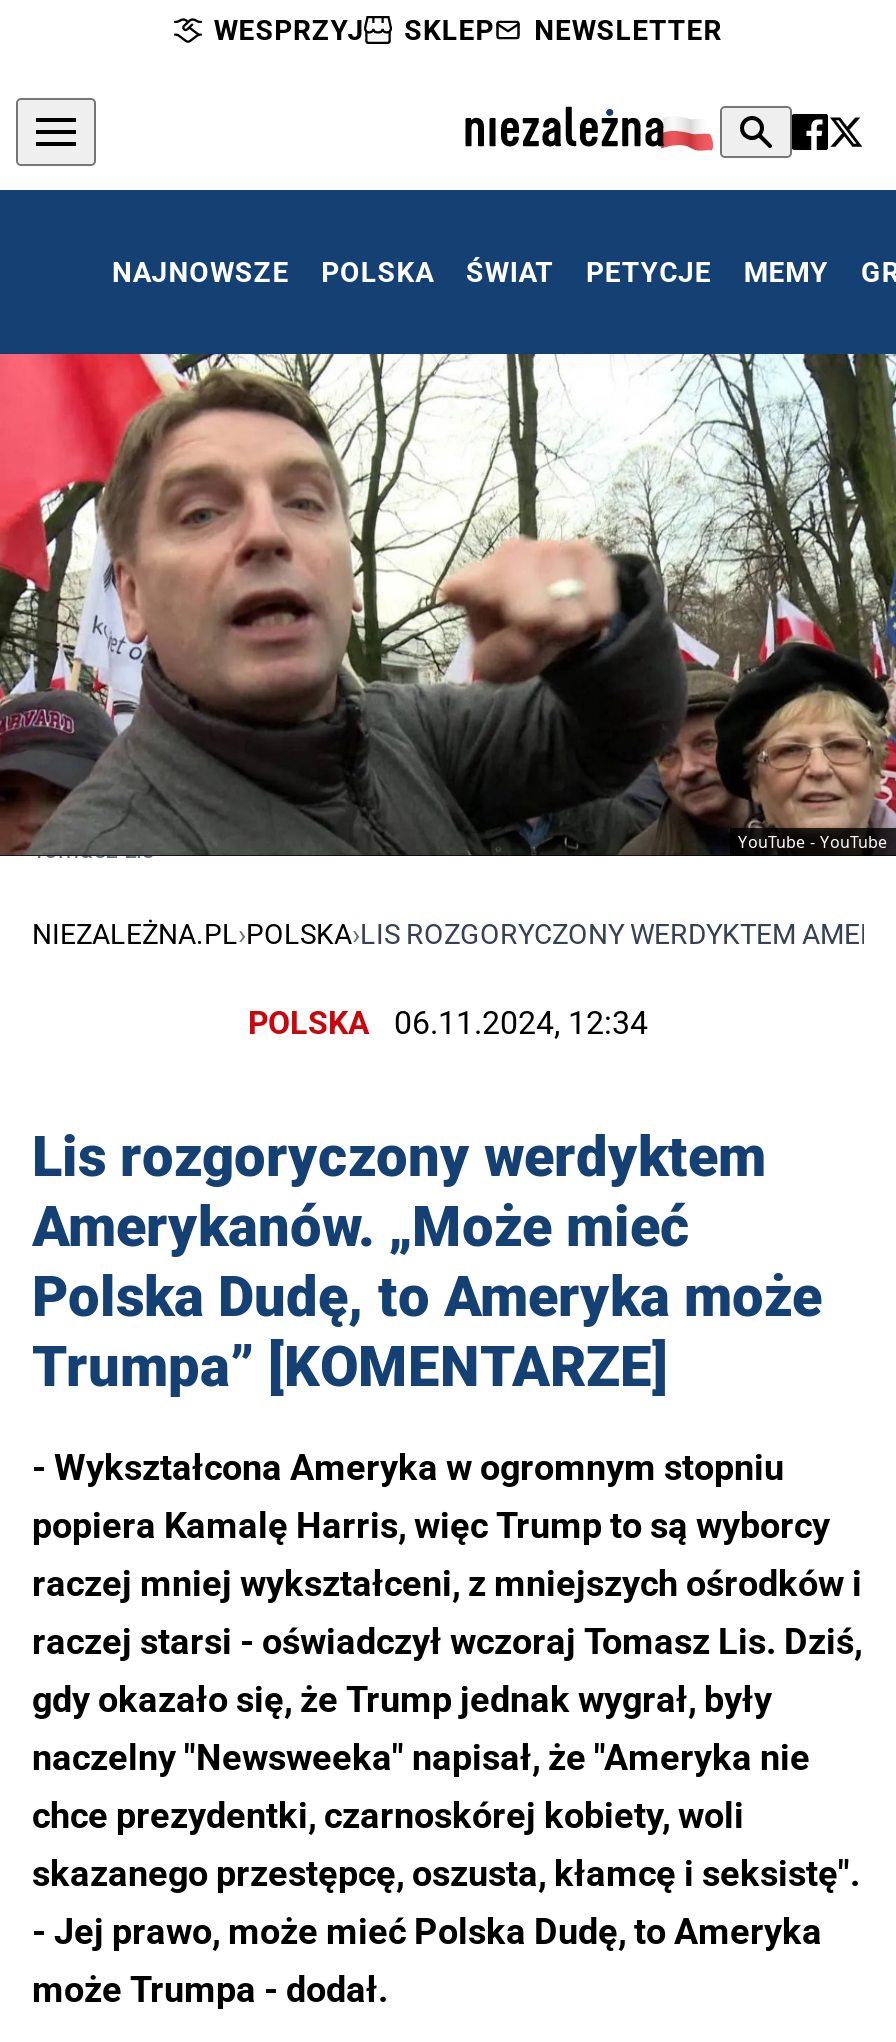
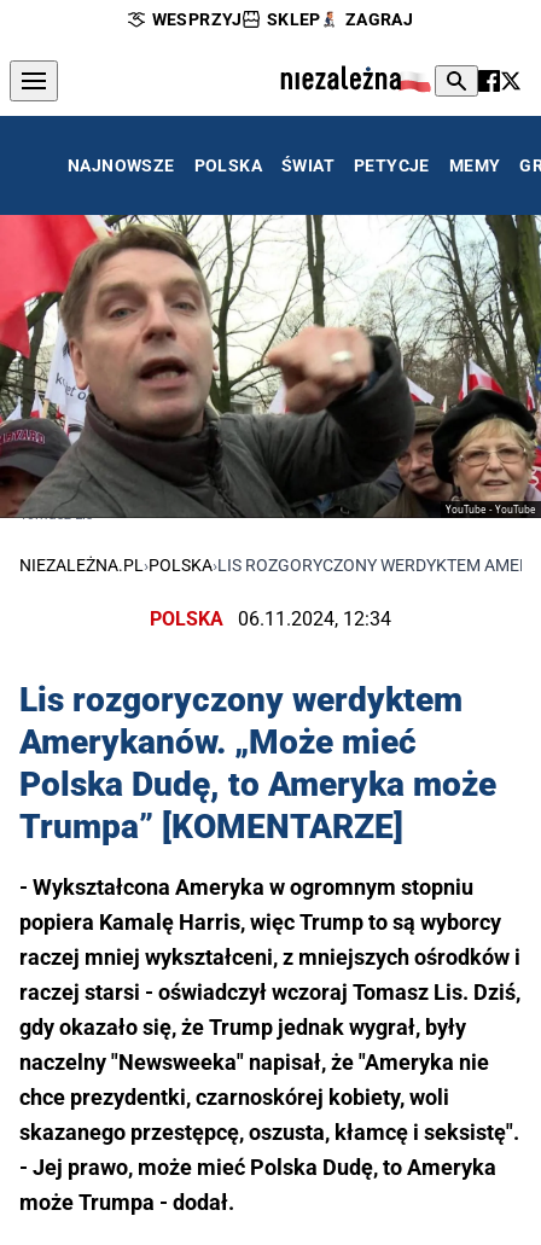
- NEWSLETTER
+ ZAGRAJ
